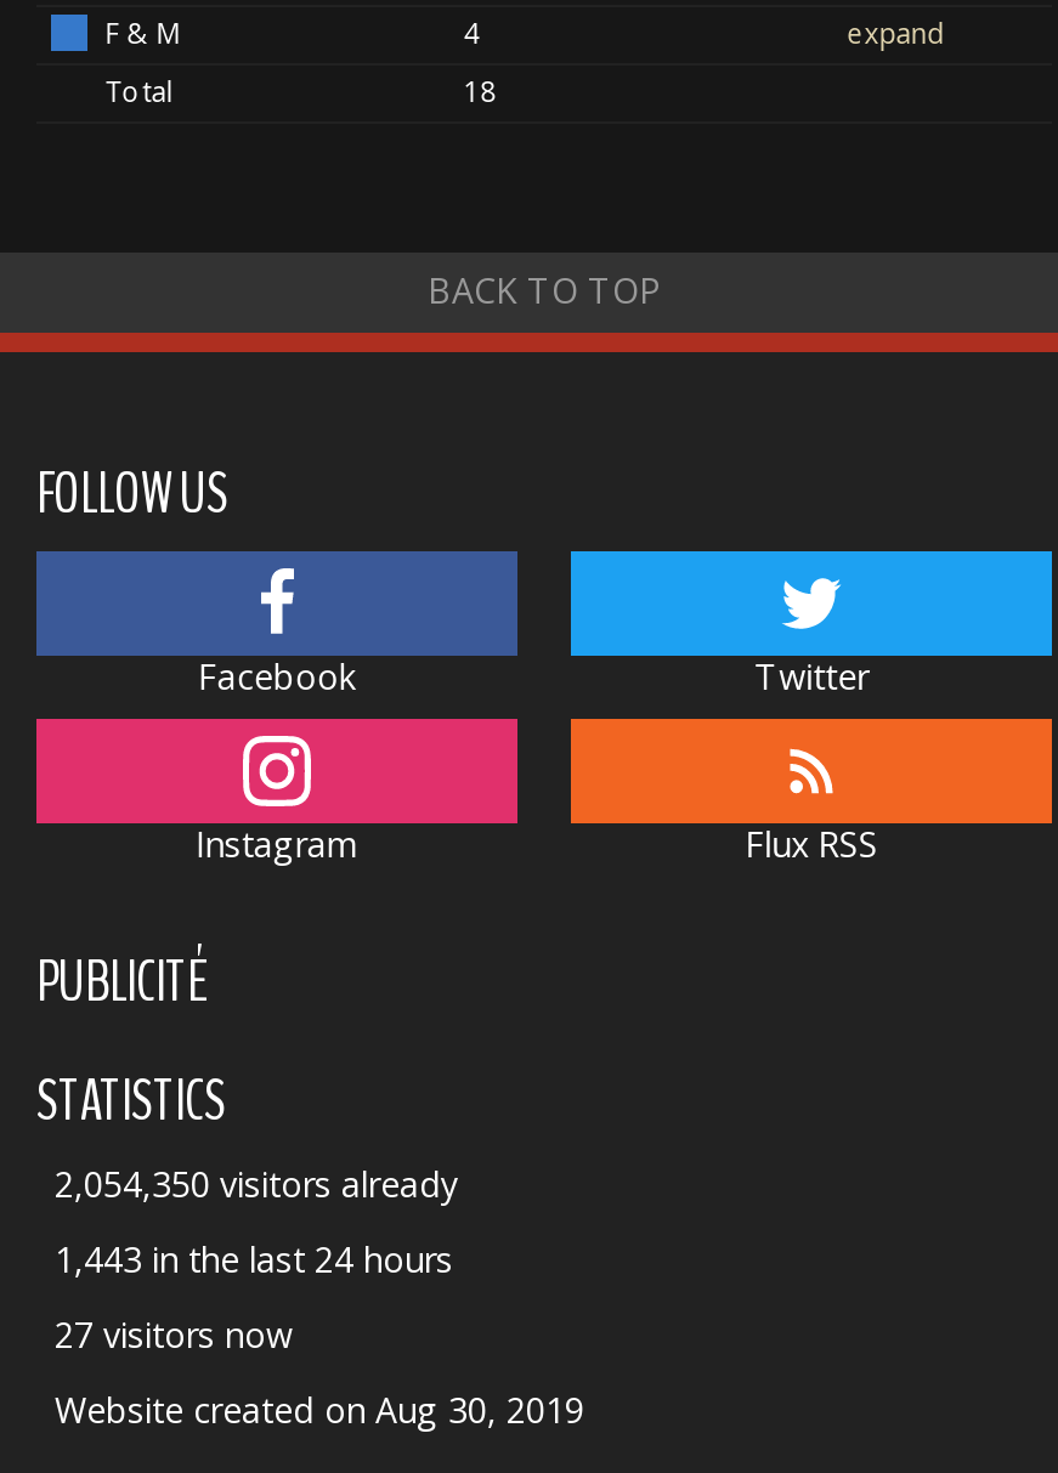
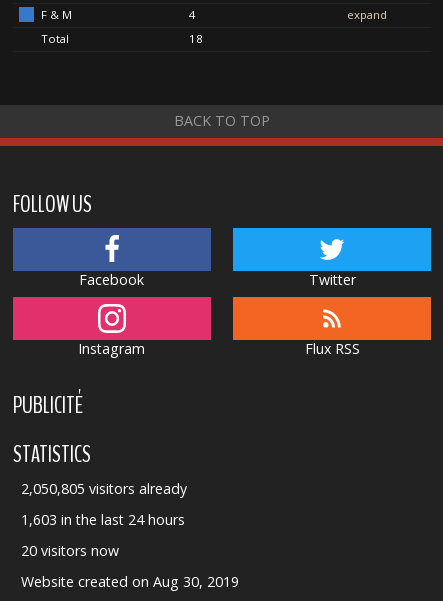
- 2,054,350 visitors already
+ 2,050,805 visitors already

- 1,443 in the last 24 hours
+ 1,603 in the last 24 hours

- 27 visitors now
+ 20 visitors now
